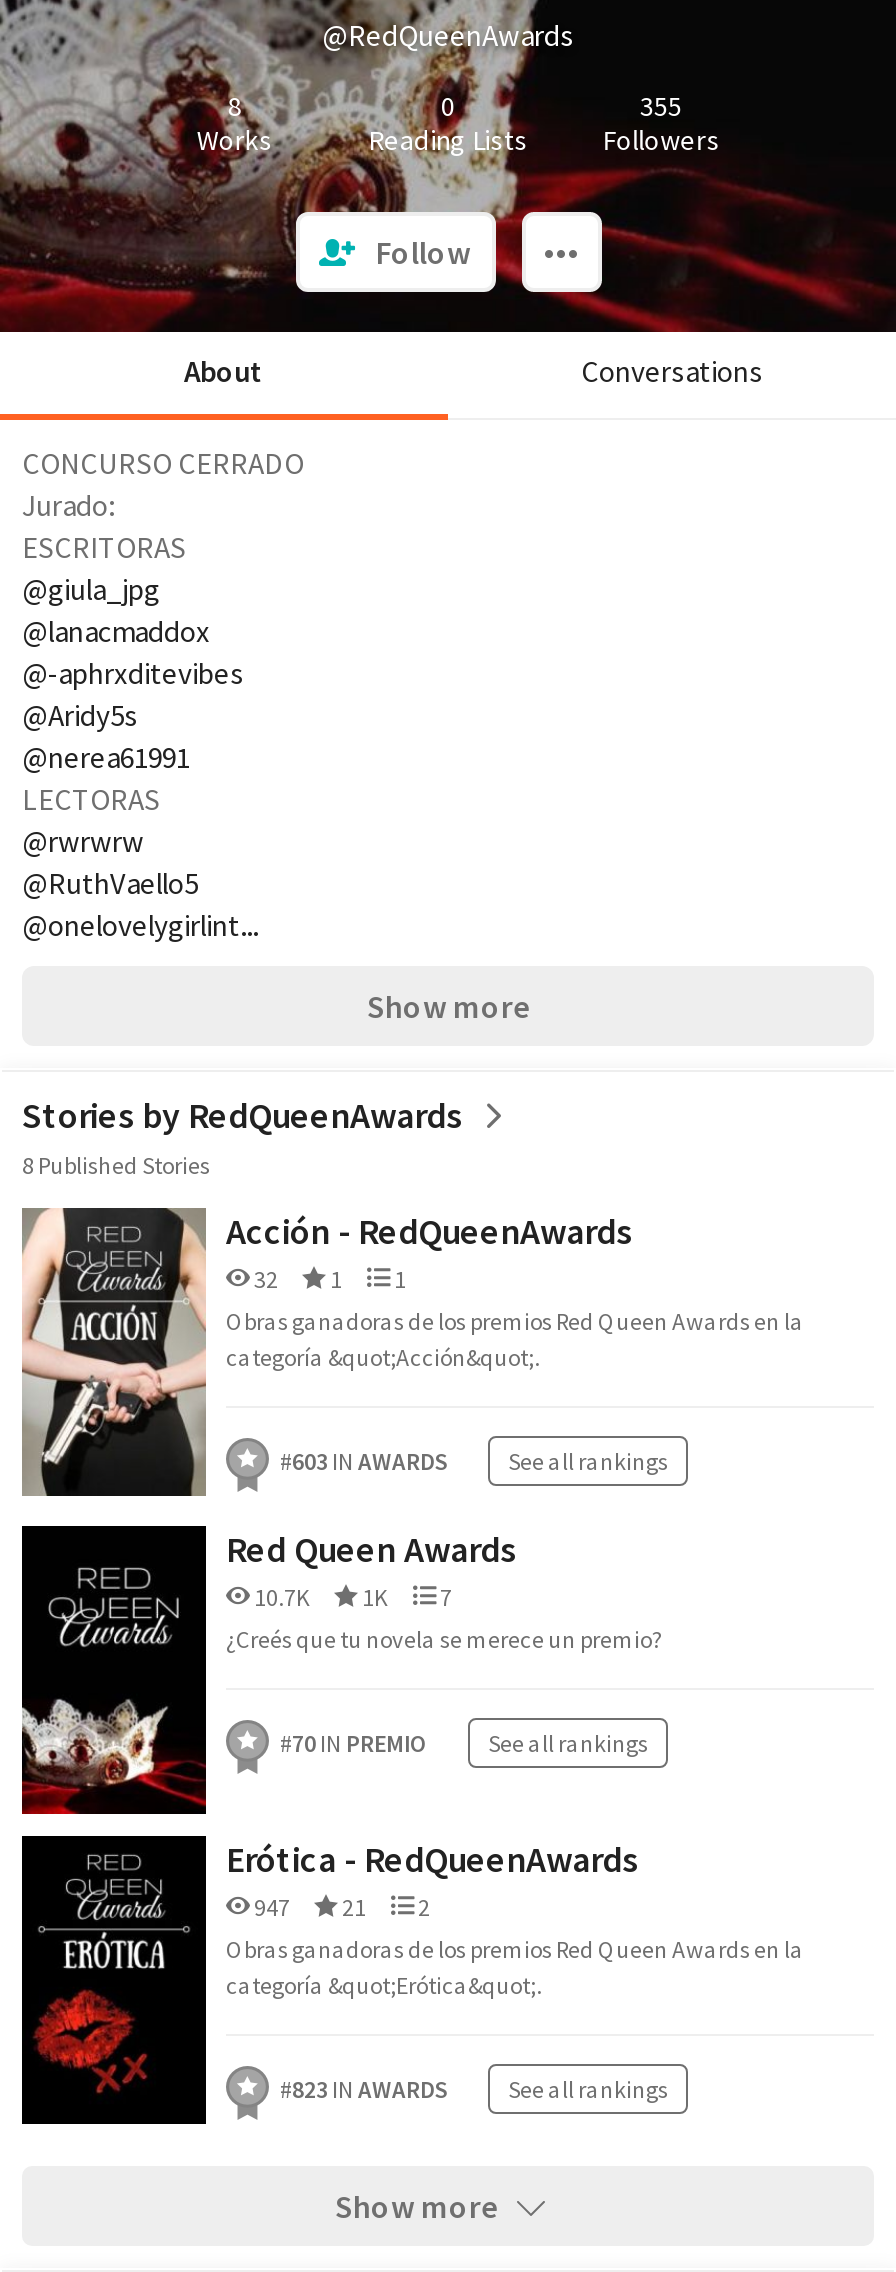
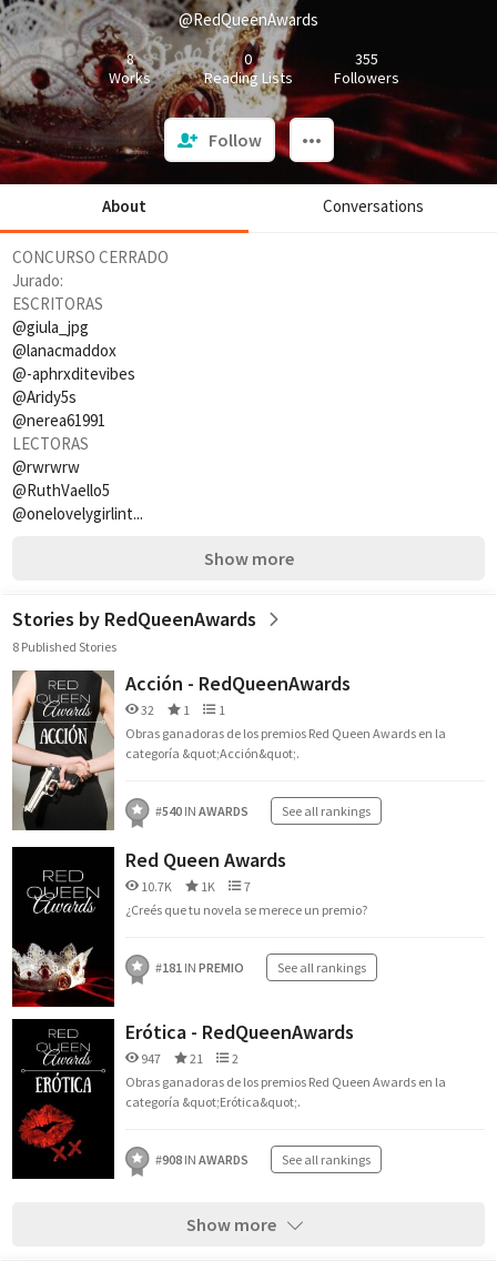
- #603 IN AWARDS See all rankings
+ #540 IN AWARDS See all rankings

- #70 IN PREMIO See all rankings
+ #181 IN PREMIO See all rankings

- #823 IN AWARDS See all rankings
+ #908 IN AWARDS See all rankings
